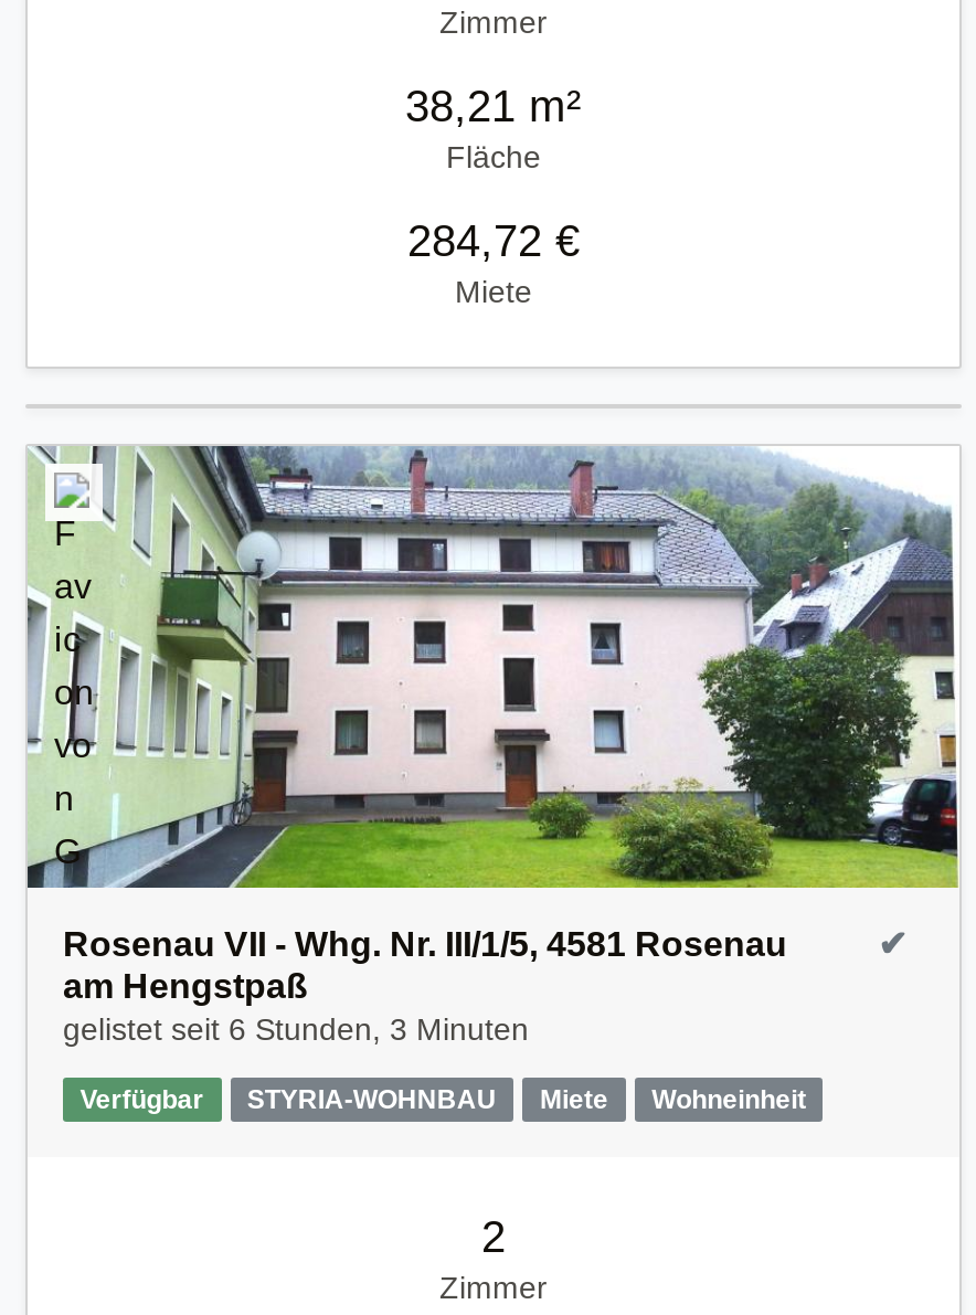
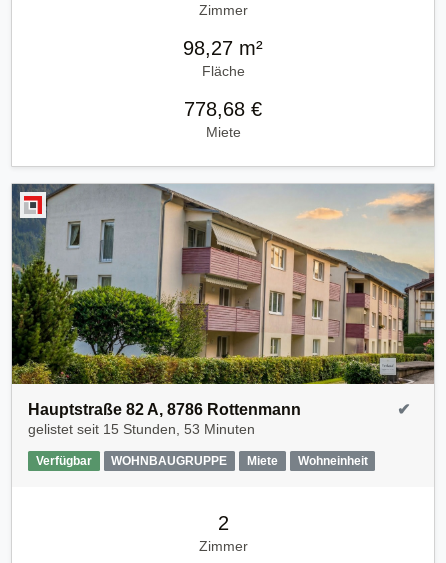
- 38,21 m²
+ 98,27 m²

- 284,72 €
+ 778,68 €

- [image]
- Rosenau VII - Whg. Nr. III/1/5, 4581 Rosenau
- am Hengstpaß
- gelistet seit 6 Stunden, 3 Minuten
+ [image]
+ Hauptstraße 82 A, 8786 Rottenmann
+ gelistet seit 15 Stunden, 53 Minuten

- STYRIA-WOHNBAU
+ WOHNBAUGRUPPE
